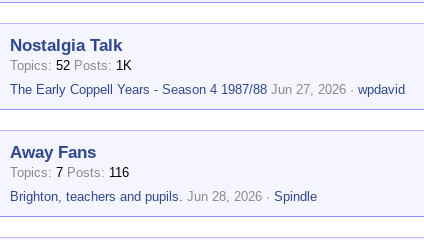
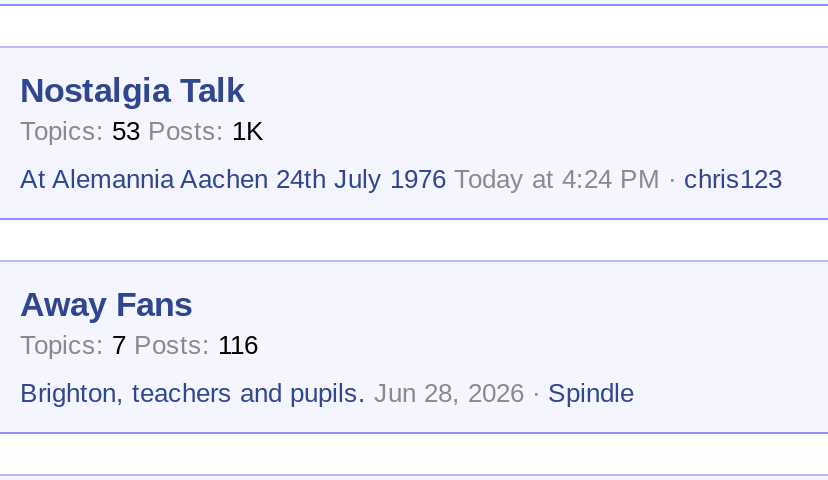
- Topics 52 Posts 1K
+ Topics 53 Posts 1K

- The Early Coppell Years - Season 4 1987/88 Jun 27, 2026
- wpdavid
+ At Alemannia Aachen 24th July 1976 Today at 4:24 PM
+ chris123
